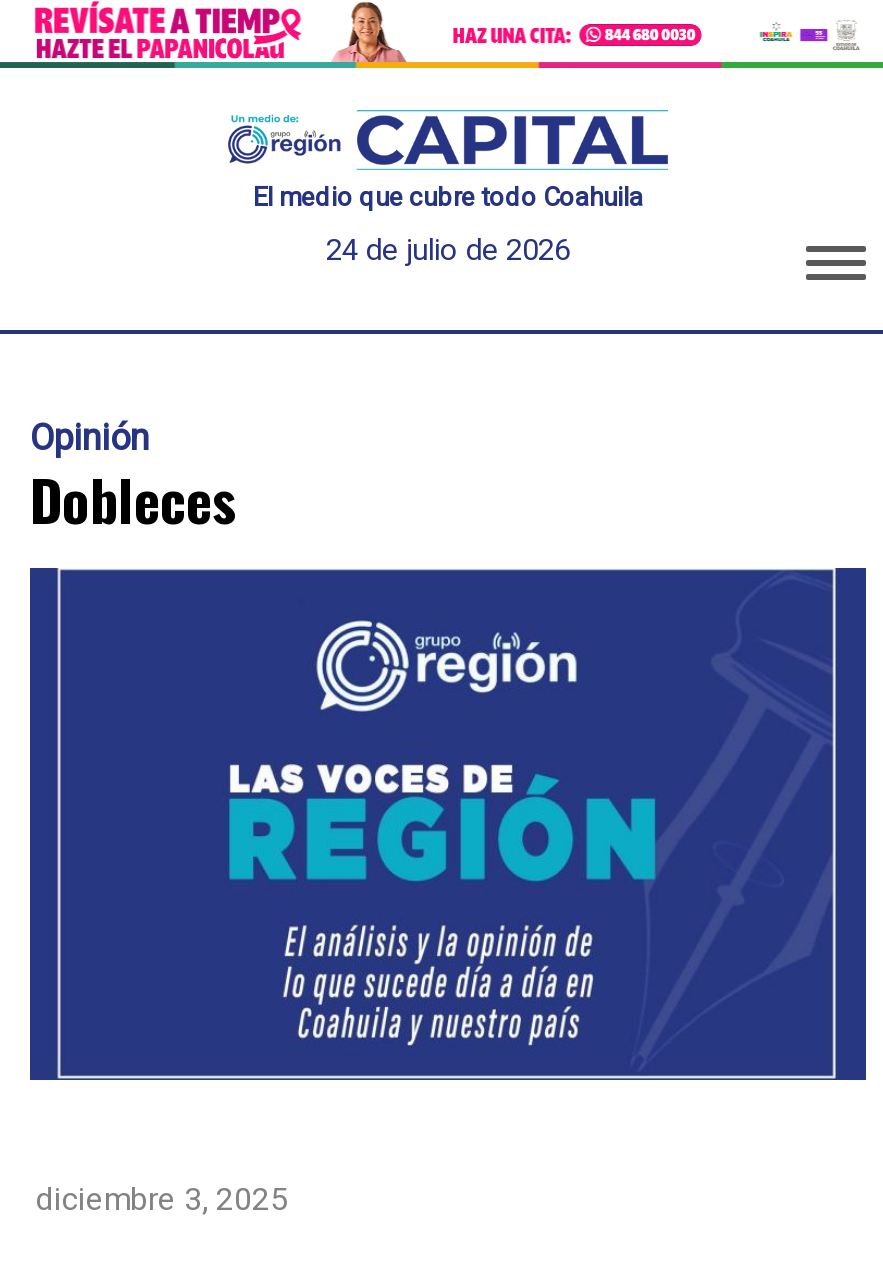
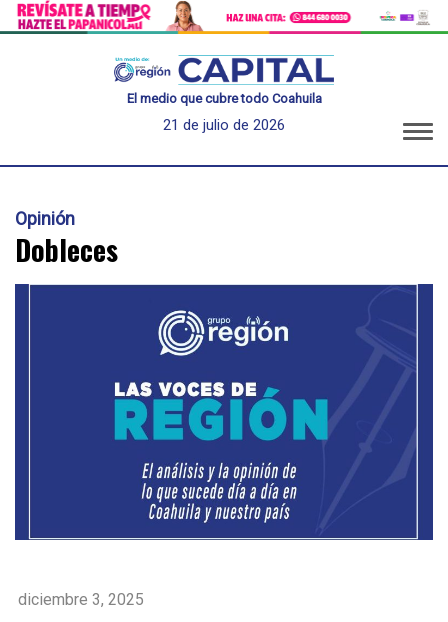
- 24 de julio de 2026
+ 21 de julio de 2026
